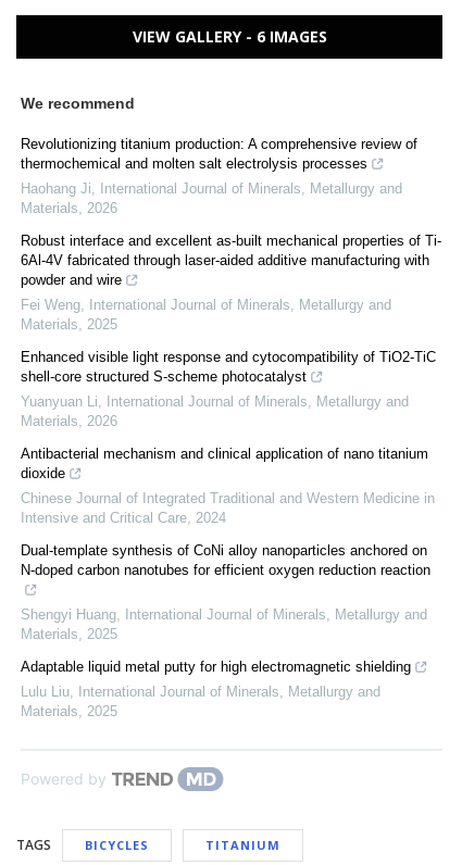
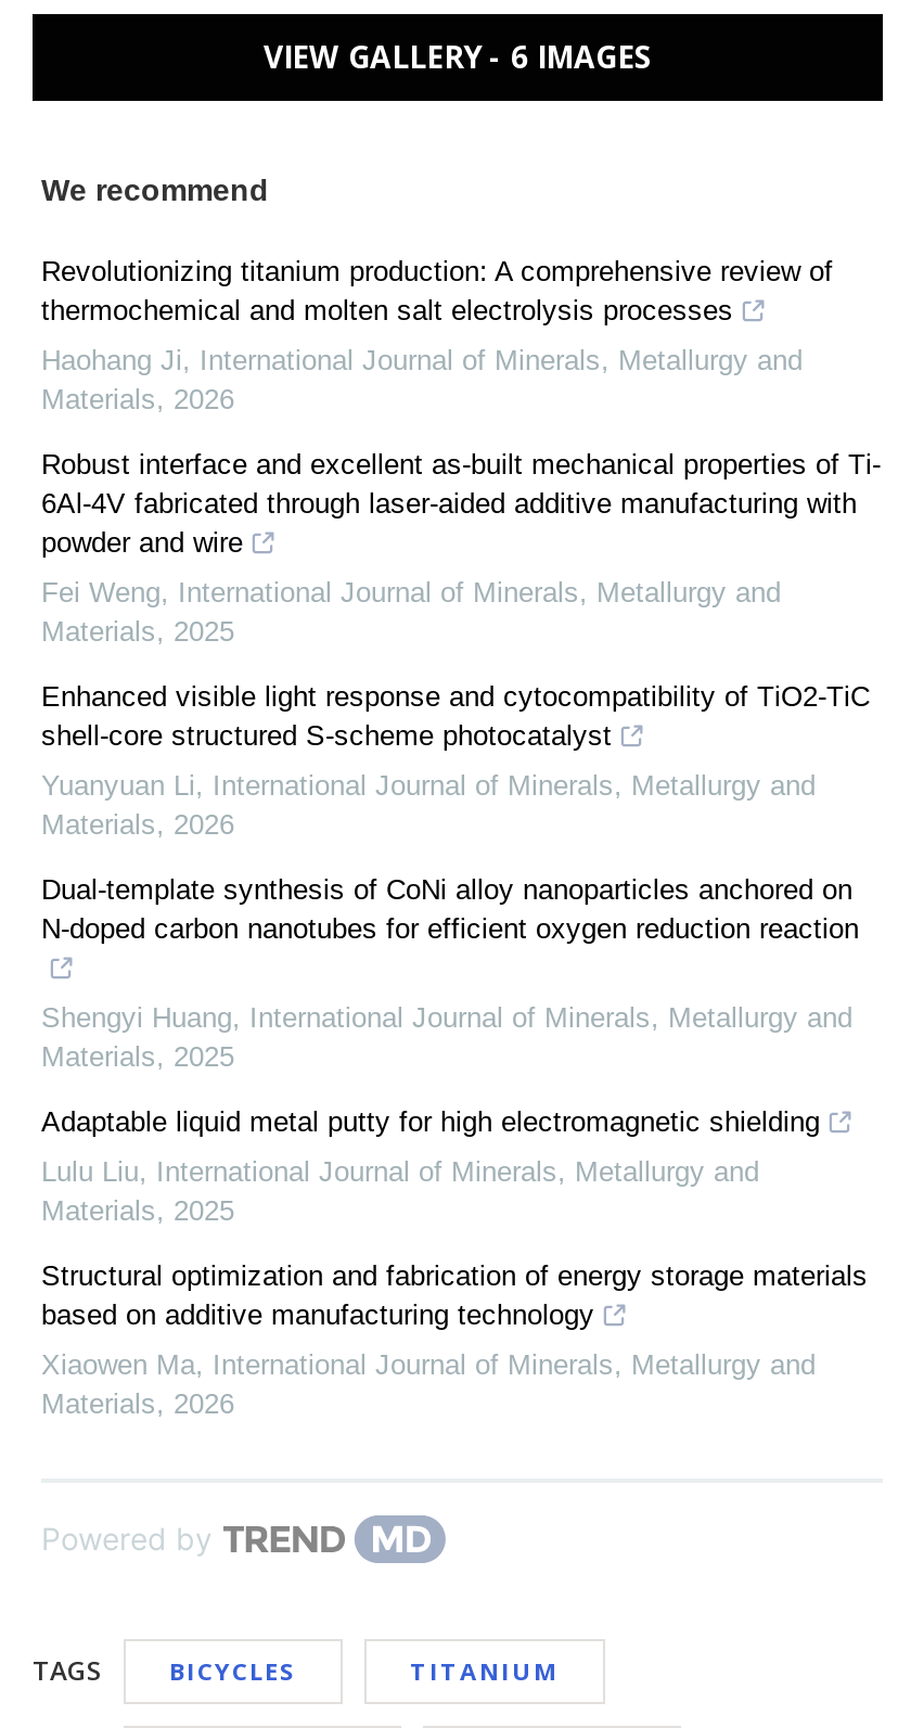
- Antibacterial mechanism and clinical application of nano titanium
- dioxide
- Chinese Journal of Integrated Traditional and Western Medicine in
- Intensive and Critical Care, 2024

moved up: Dual-template synthesis of CoNi alloy nanoparticles anchored on | N-doped carbon nanotubes for efficient oxygen reduction reaction | Shengyi Huang, International Journal of Minerals, Metallurgy and | Materials, 2025 | Adaptable liquid metal putty for high electromagnetic shielding | Lulu Liu, International Journal of Minerals, Metallurgy and | Materials, 2025

+ Structural optimization and fabrication of energy storage materials
+ based on additive manufacturing technology
+ Xiaowen Ma, International Journal of Minerals, Metallurgy and
+ Materials, 2026
